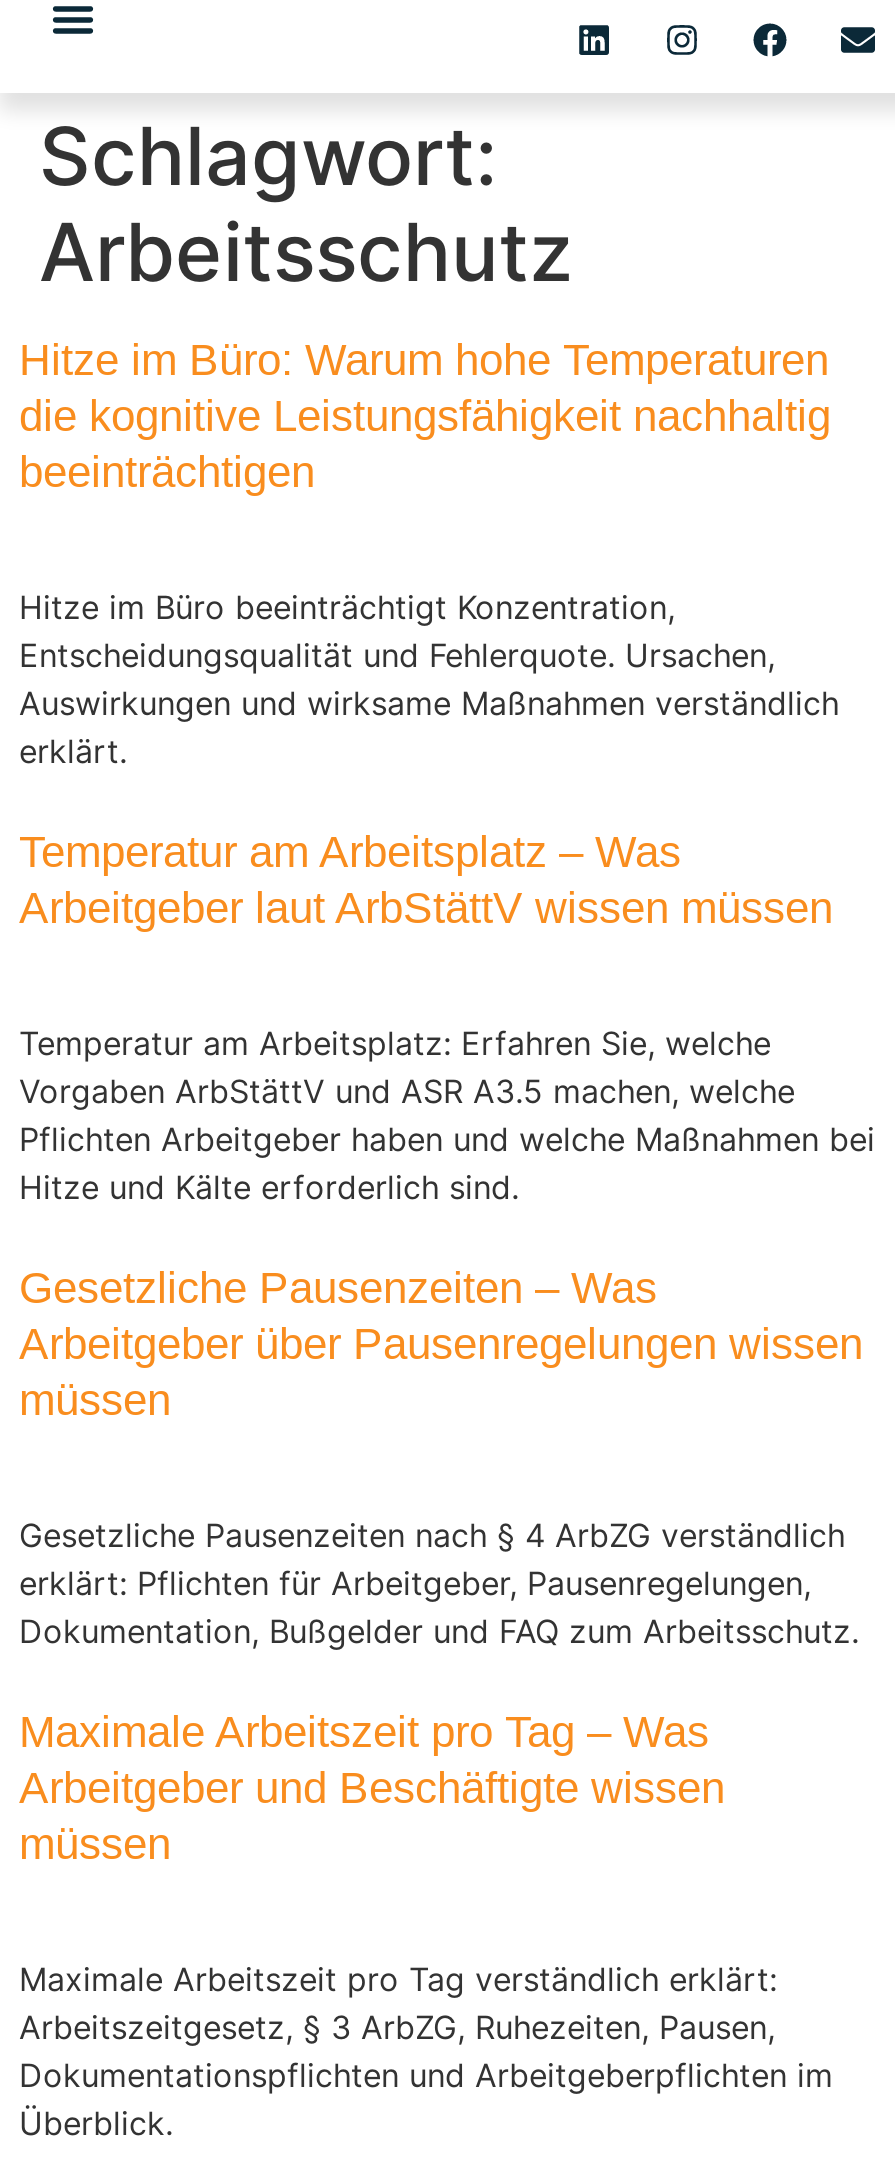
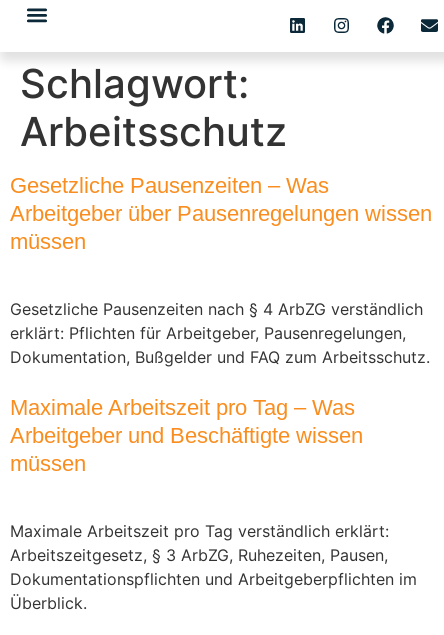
- Hitze im Büro: Warum hohe Temperaturen
- die kognitive Leistungsfähigkeit nachhaltig
- beeinträchtigen
- Hitze im Büro beeinträchtigt Konzentration,
- Entscheidungsqualität und Fehlerquote. Ursachen,
- Auswirkungen und wirksame Maßnahmen verständlich
- erklärt.
- Temperatur am Arbeitsplatz – Was
- Arbeitgeber laut ArbStättV wissen müssen
- Temperatur am Arbeitsplatz: Erfahren Sie, welche
- Vorgaben ArbStättV und ASR A3.5 machen, welche
- Pflichten Arbeitgeber haben und welche Maßnahmen bei
- Hitze und Kälte erforderlich sind.
